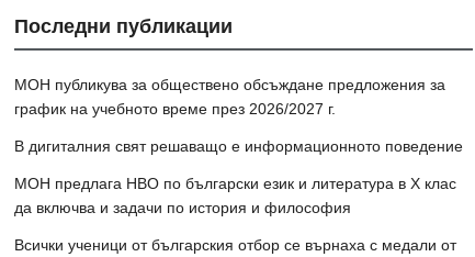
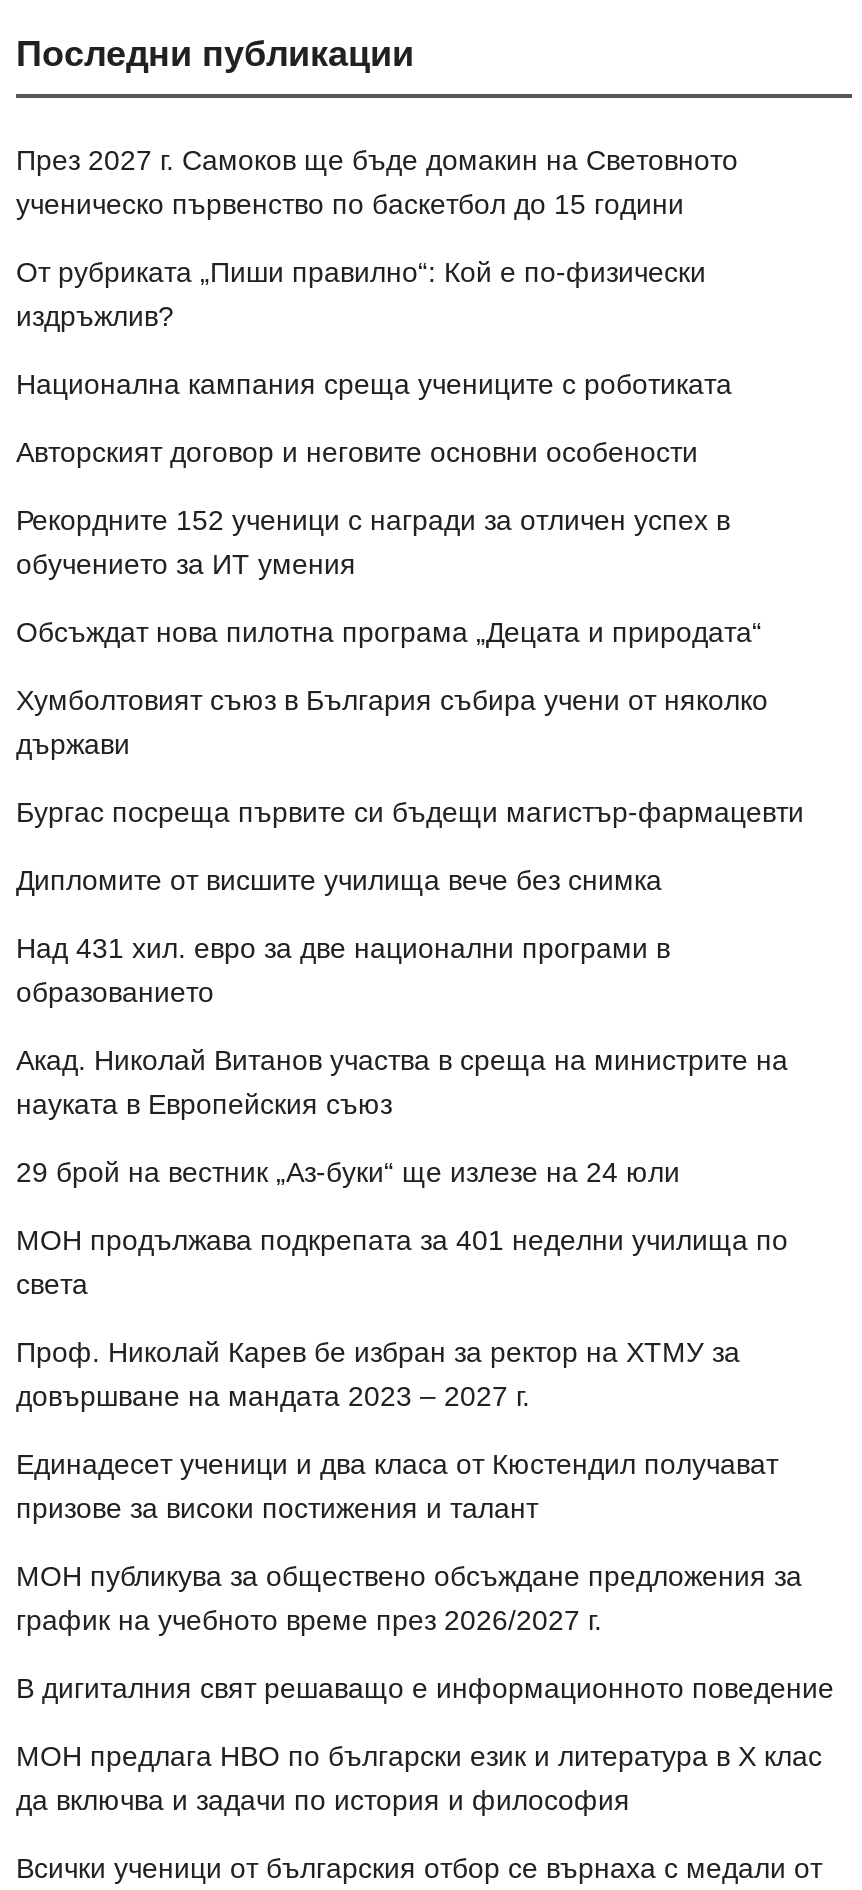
+ През 2027 г. Самоков ще бъде домакин на Световното
+ ученическо първенство по баскетбол до 15 години
+ От рубриката „Пиши правилно“: Кой е по-физически
+ издръжлив?
+ Национална кампания среща учениците с роботиката
+ Авторският договор и неговите основни особености
+ Рекордните 152 ученици с награди за отличен успех в
+ обучението за ИТ умения
+ Обсъждат нова пилотна програма „Децата и природата“
+ Хумболтовият съюз в България събира учени от няколко
+ държави
+ Бургас посреща първите си бъдещи магистър-фармацевти
+ Дипломите от висшите училища вече без снимка
+ Над 431 хил. евро за две национални програми в
+ образованието
+ Акад. Николай Витанов участва в среща на министрите на
+ науката в Европейския съюз
+ 29 брой на вестник „Аз-буки“ ще излезе на 24 юли
+ МОН продължава подкрепата за 401 неделни училища по
+ света
+ Проф. Николай Карев бе избран за ректор на ХТМУ за
+ довършване на мандата 2023 – 2027 г.
+ Единадесет ученици и два класа от Кюстендил получават
+ призове за високи постижения и талант
